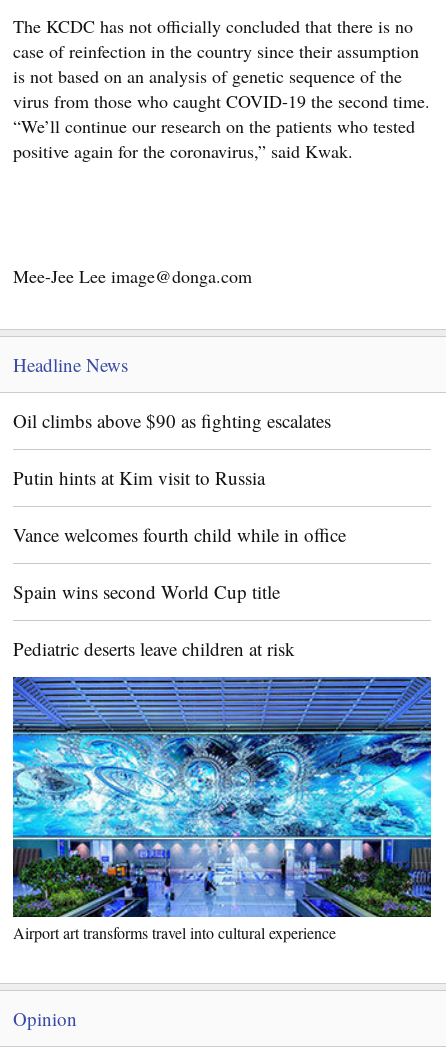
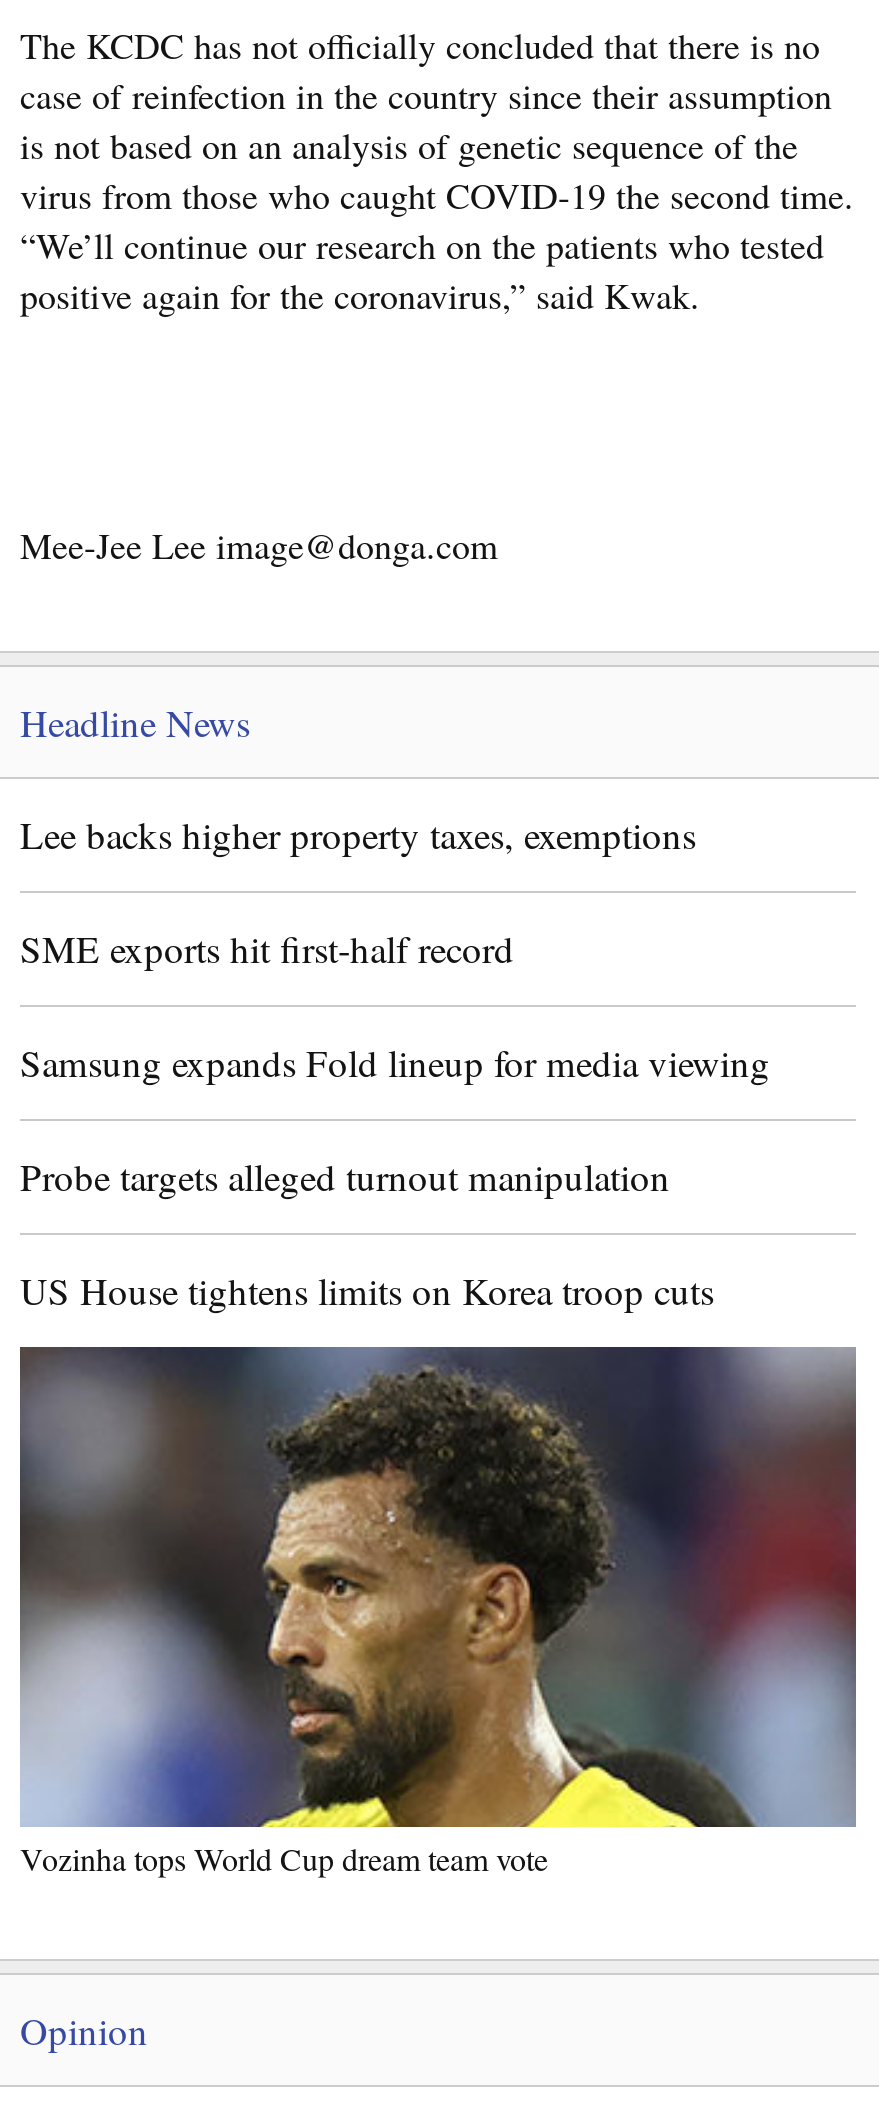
- Oil climbs above $90 as fighting escalates
+ Lee backs higher property taxes, exemptions

- Putin hints at Kim visit to Russia
+ SME exports hit first-half record

- Vance welcomes fourth child while in office
+ Samsung expands Fold lineup for media viewing

- Spain wins second World Cup title
+ Probe targets alleged turnout manipulation

- Pediatric deserts leave children at risk
+ US House tightens limits on Korea troop cuts

- [image]
- Airport art transforms travel into cultural experience
+ [image]
+ Vozinha tops World Cup dream team vote
